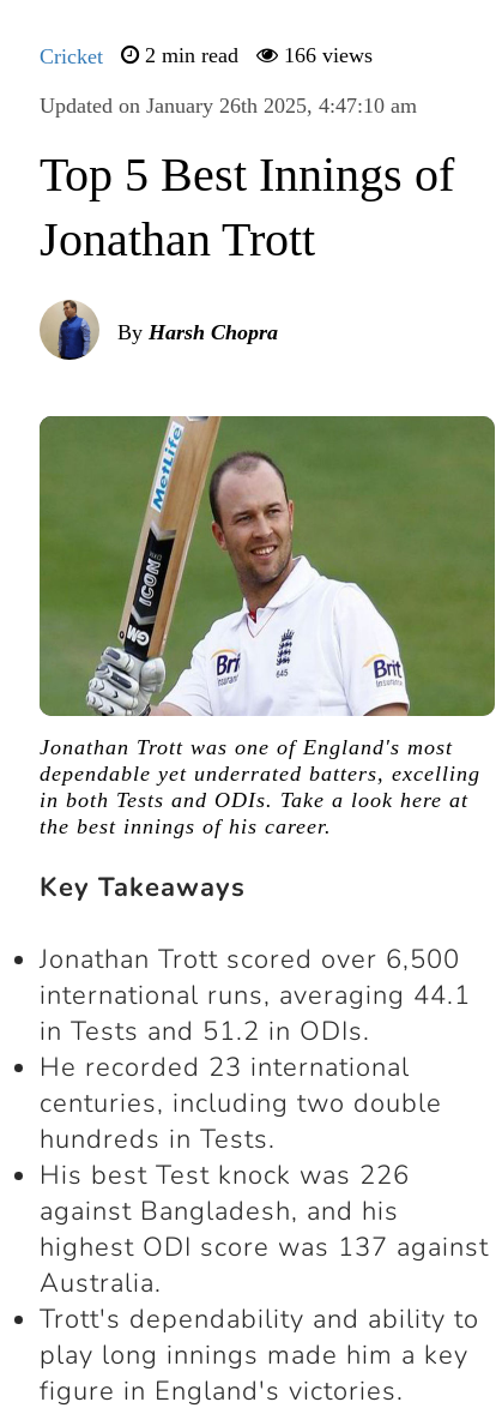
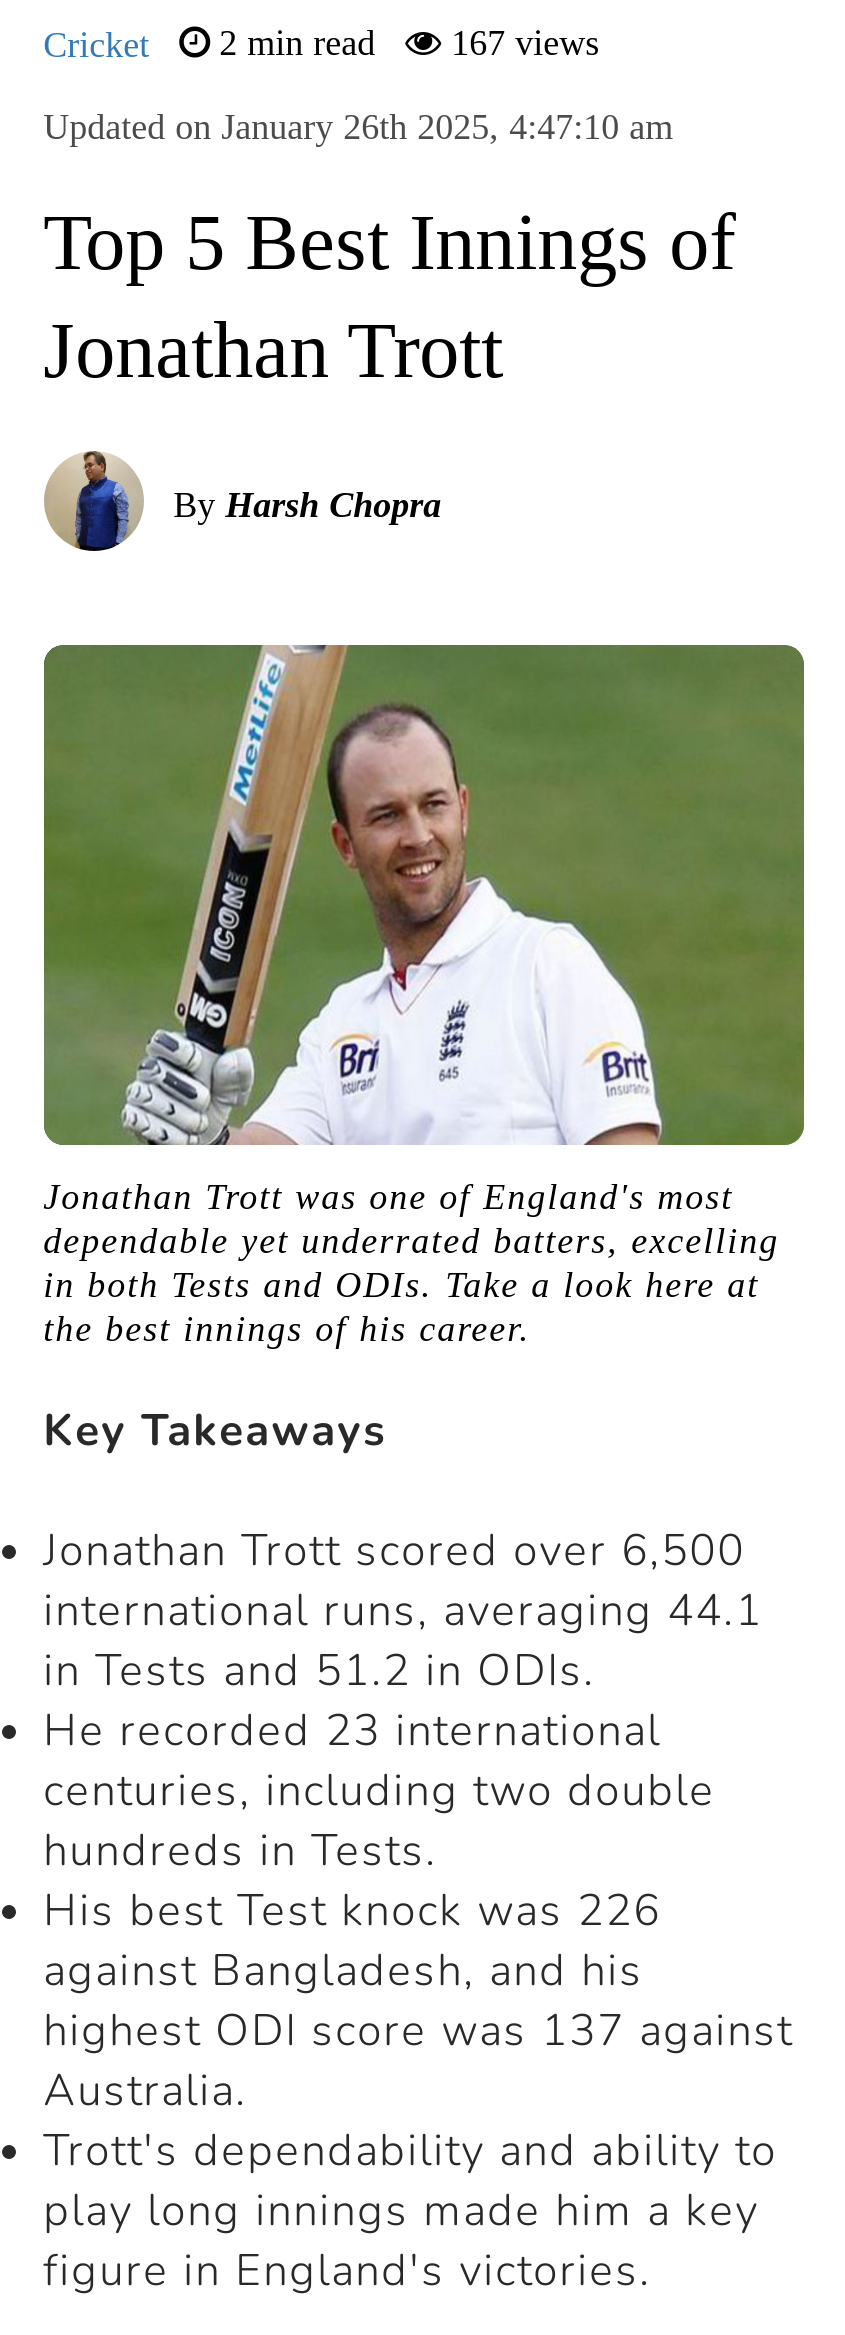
- Cricket 2 min read 166 views
+ Cricket 2 min read 167 views
